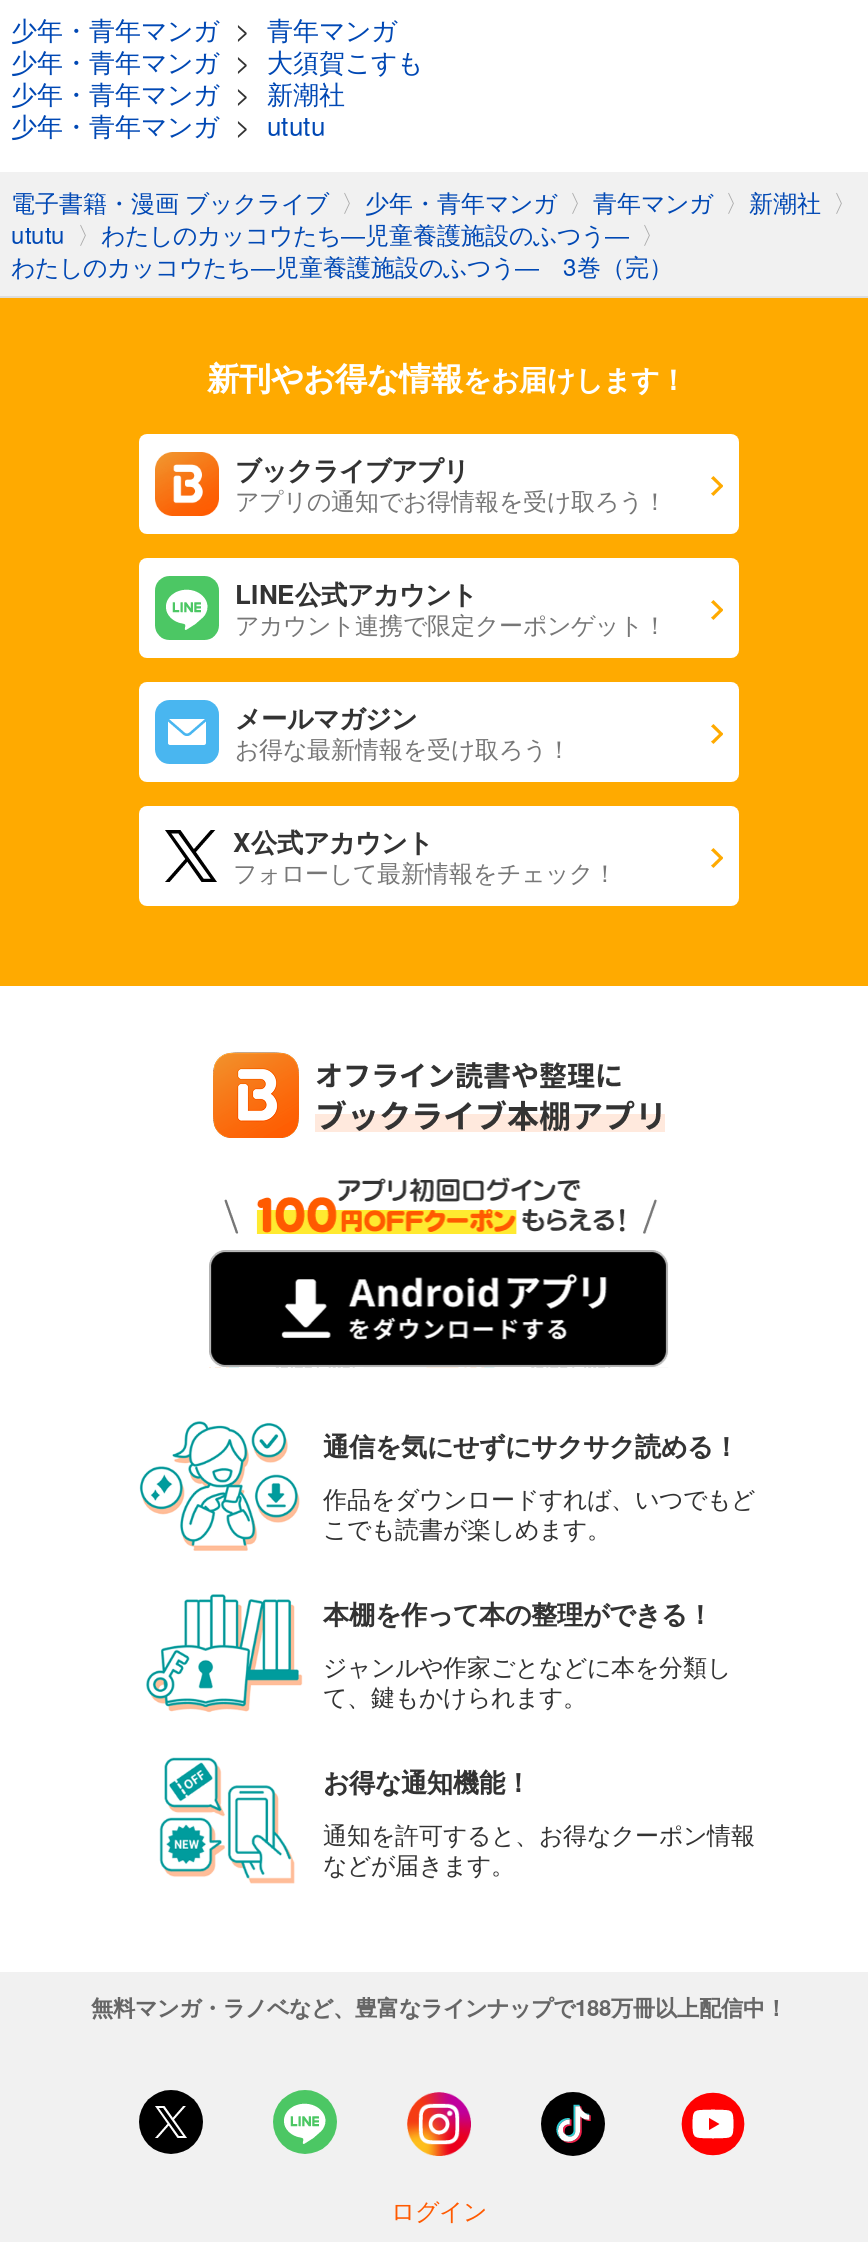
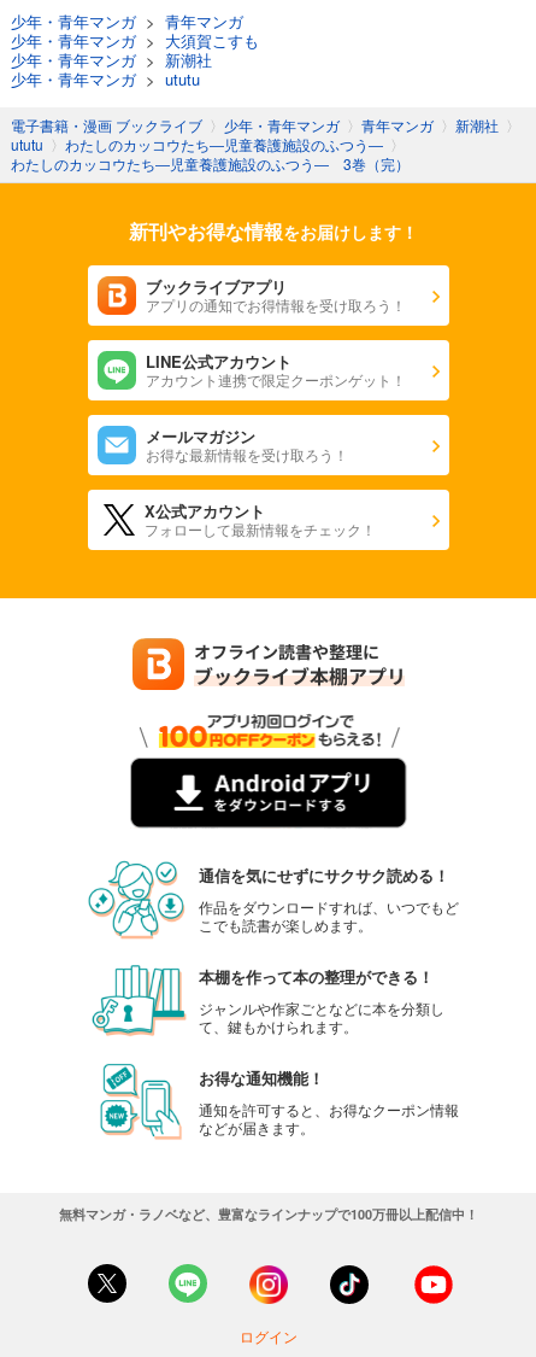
- 無料マンガ・ラノベなど、豊富なラインナップで188万冊以上配信中！
+ 無料マンガ・ラノベなど、豊富なラインナップで100万冊以上配信中！
